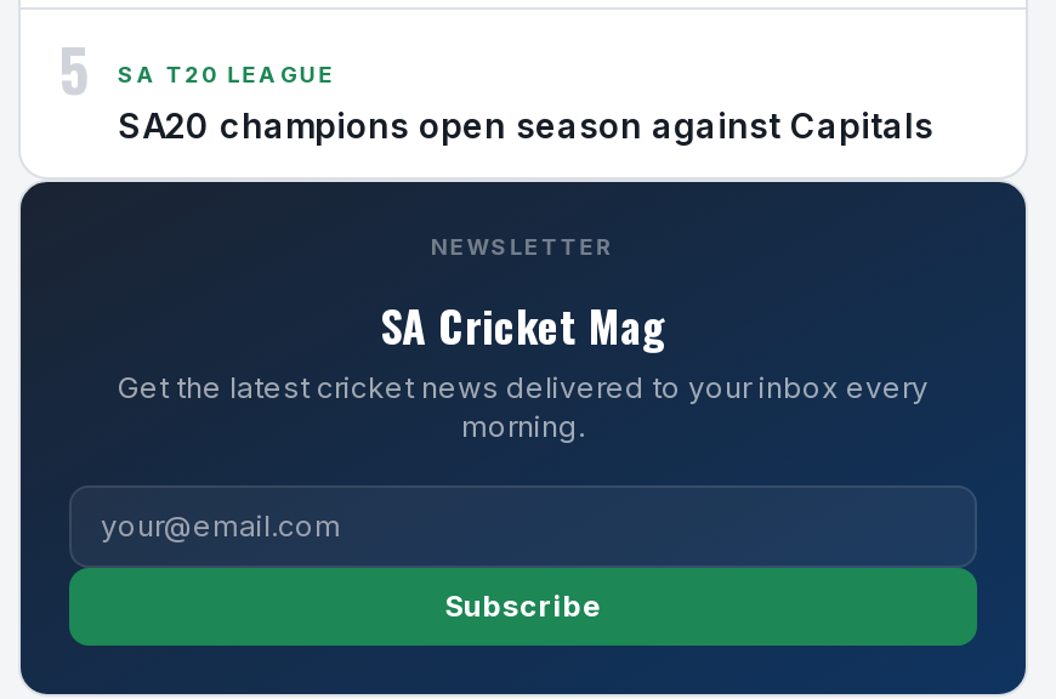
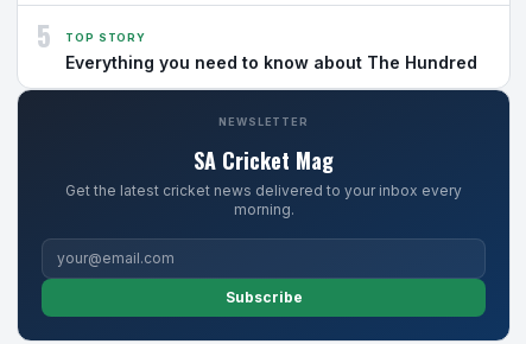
- SA T20 LEAGUE
- SA20 champions open season against Capitals
+ TOP STORY
+ Everything you need to know about The Hundred
